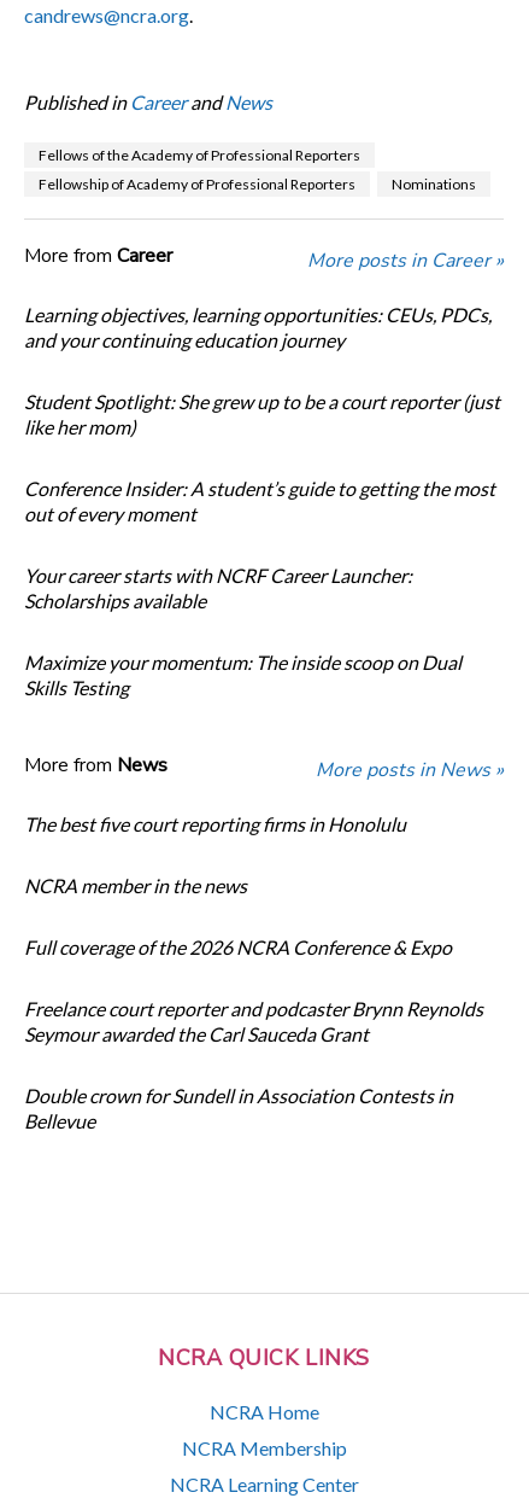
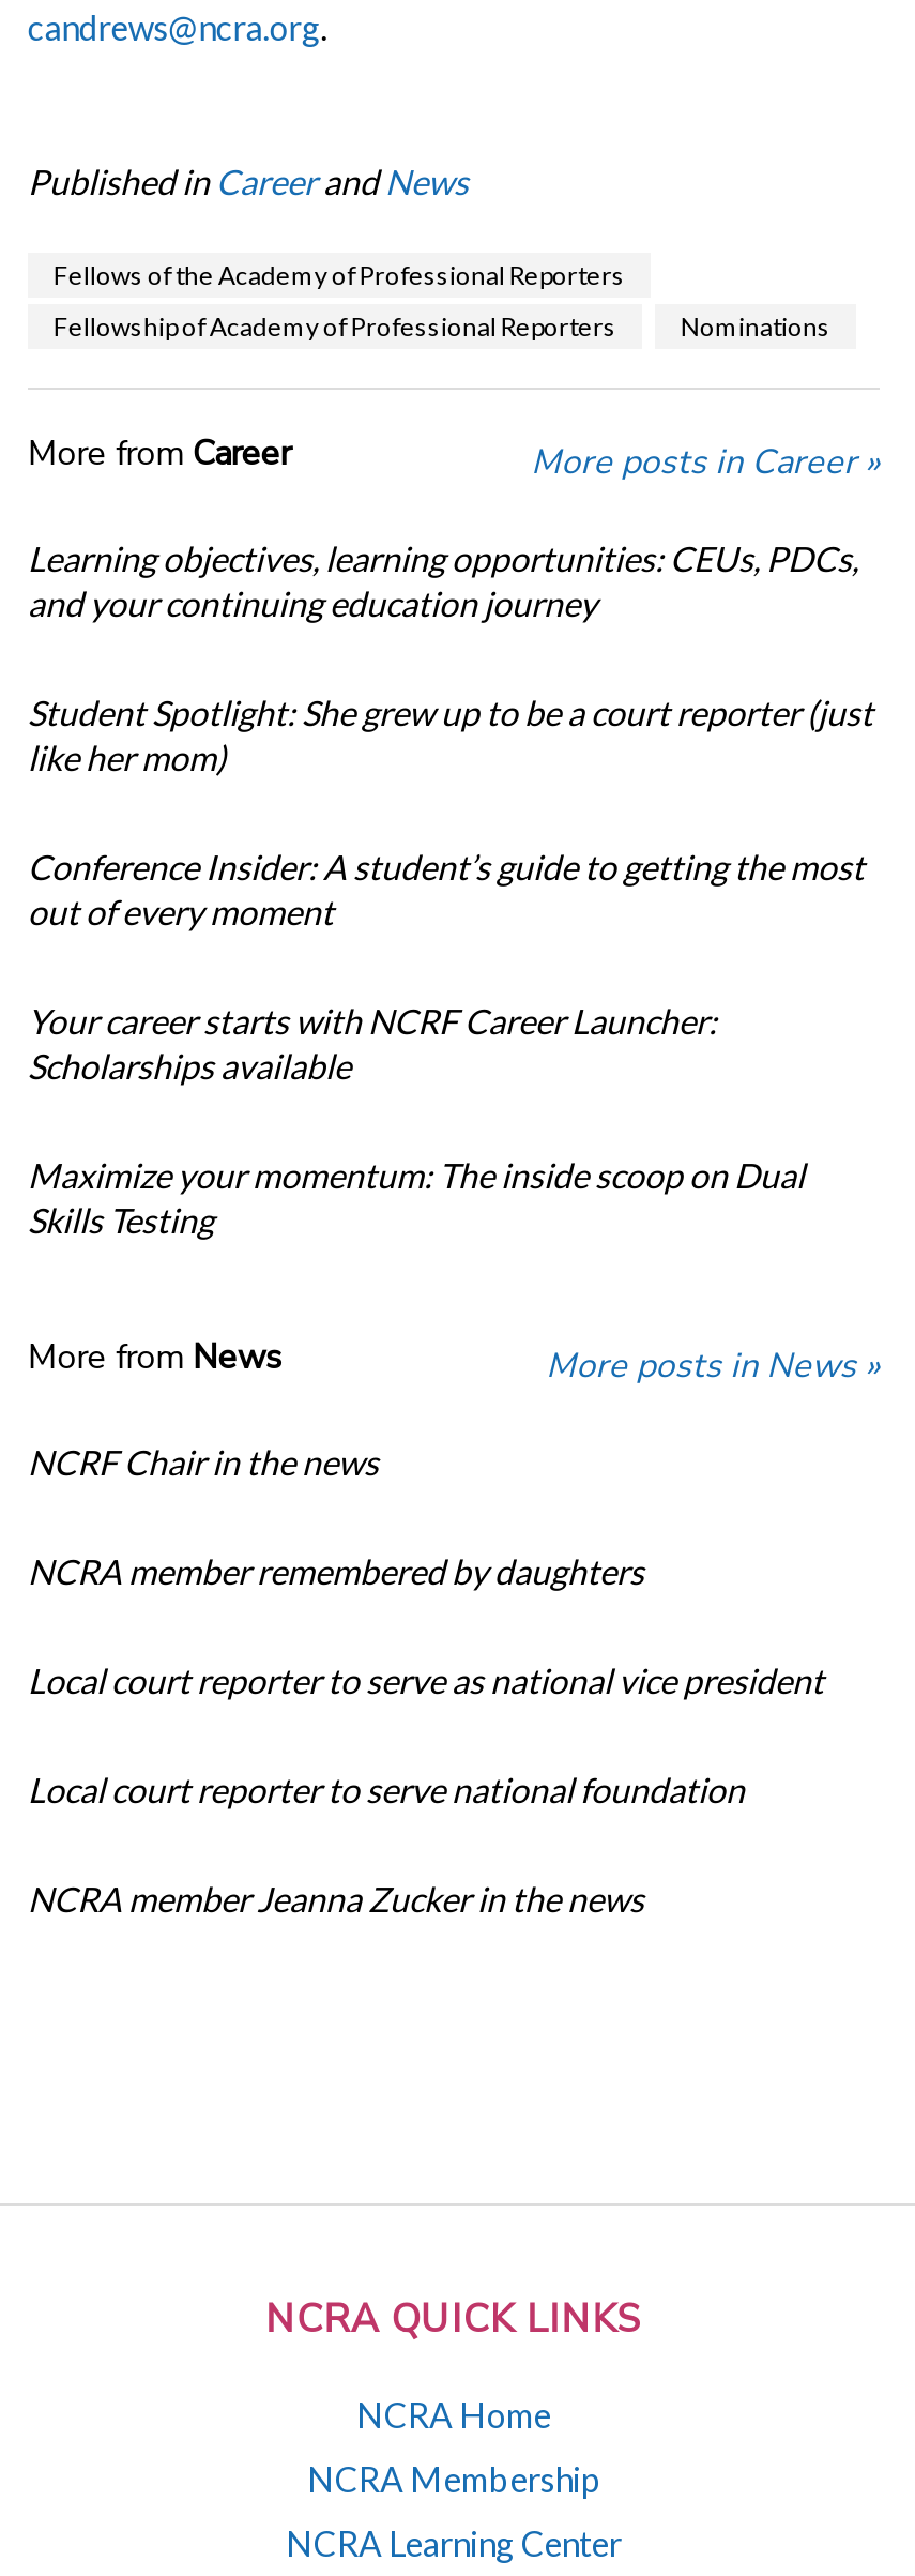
- The best five court reporting firms in Honolulu
+ NCRF Chair in the news

- NCRA member in the news
+ NCRA member remembered by daughters

- Full coverage of the 2026 NCRA Conference & Expo
+ Local court reporter to serve as national vice president

- Freelance court reporter and podcaster Brynn Reynolds
- Seymour awarded the Carl Sauceda Grant
+ Local court reporter to serve national foundation

- Double crown for Sundell in Association Contests in
- Bellevue
+ NCRA member Jeanna Zucker in the news
